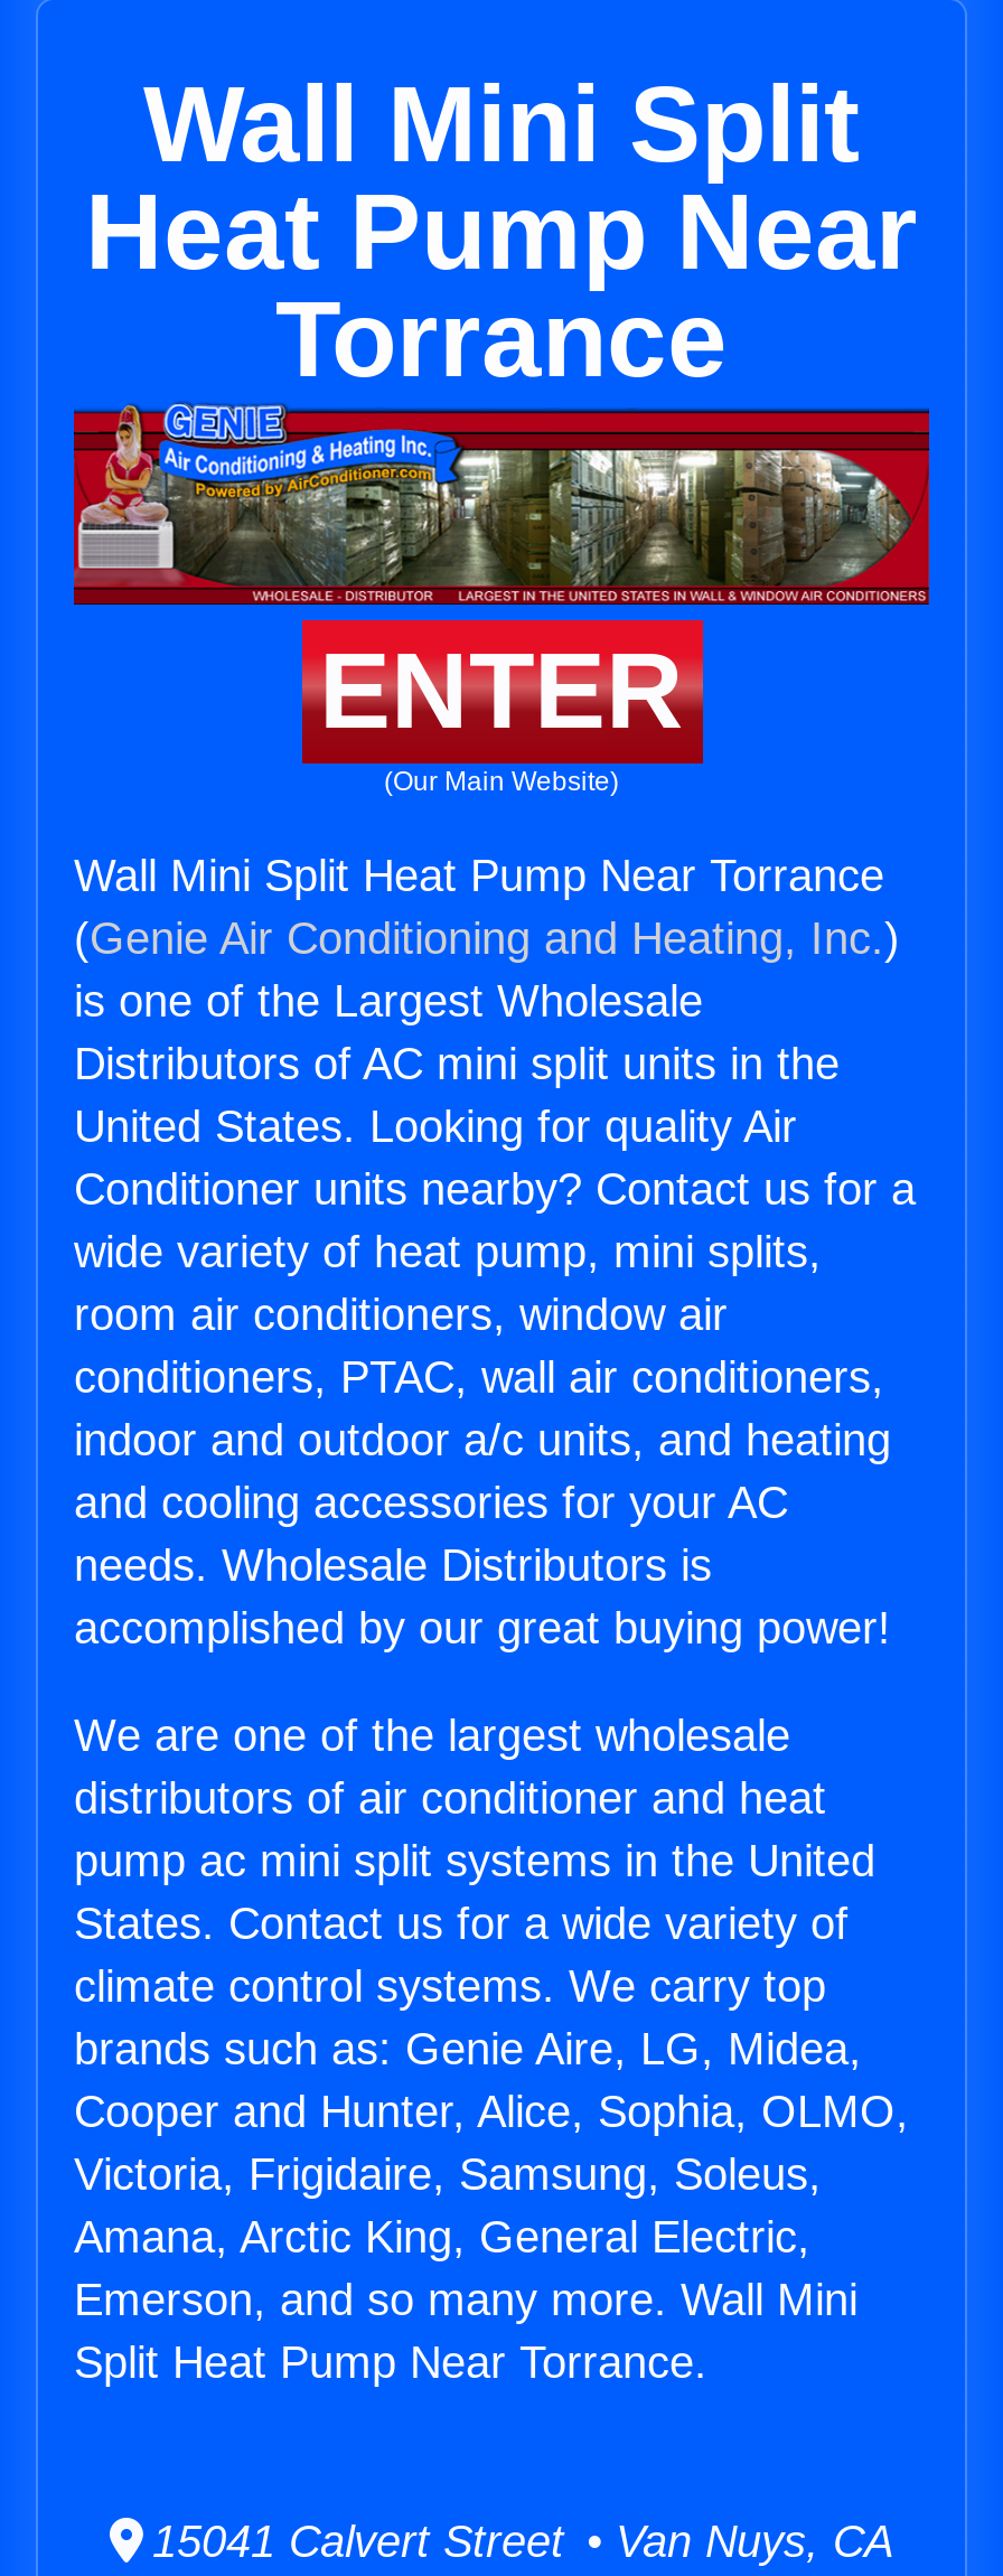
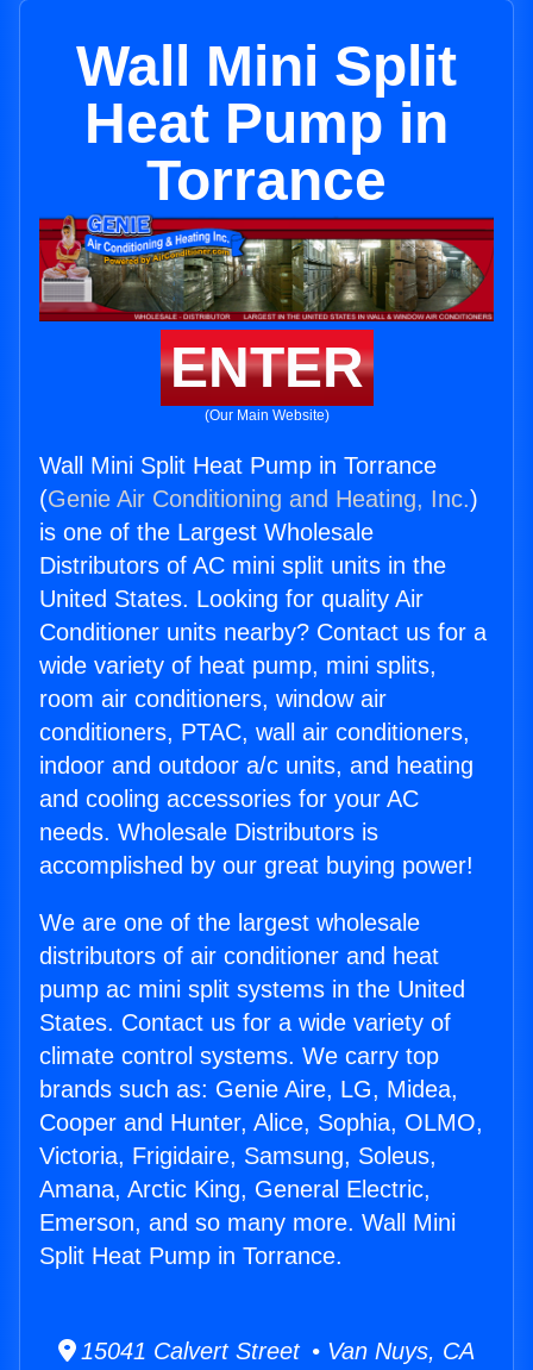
- Heat Pump Near
+ Heat Pump in

- Wall Mini Split Heat Pump Near Torrance
+ Wall Mini Split Heat Pump in Torrance

- Split Heat Pump Near Torrance.
+ Split Heat Pump in Torrance.
